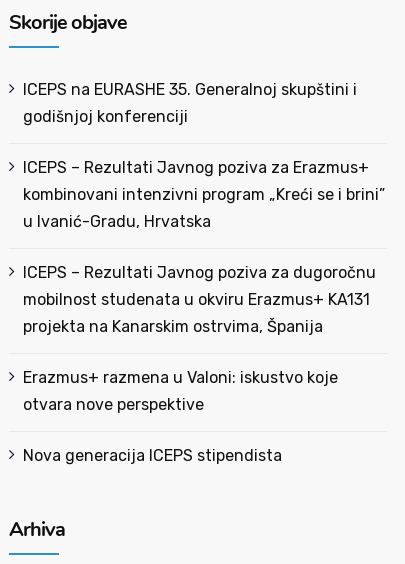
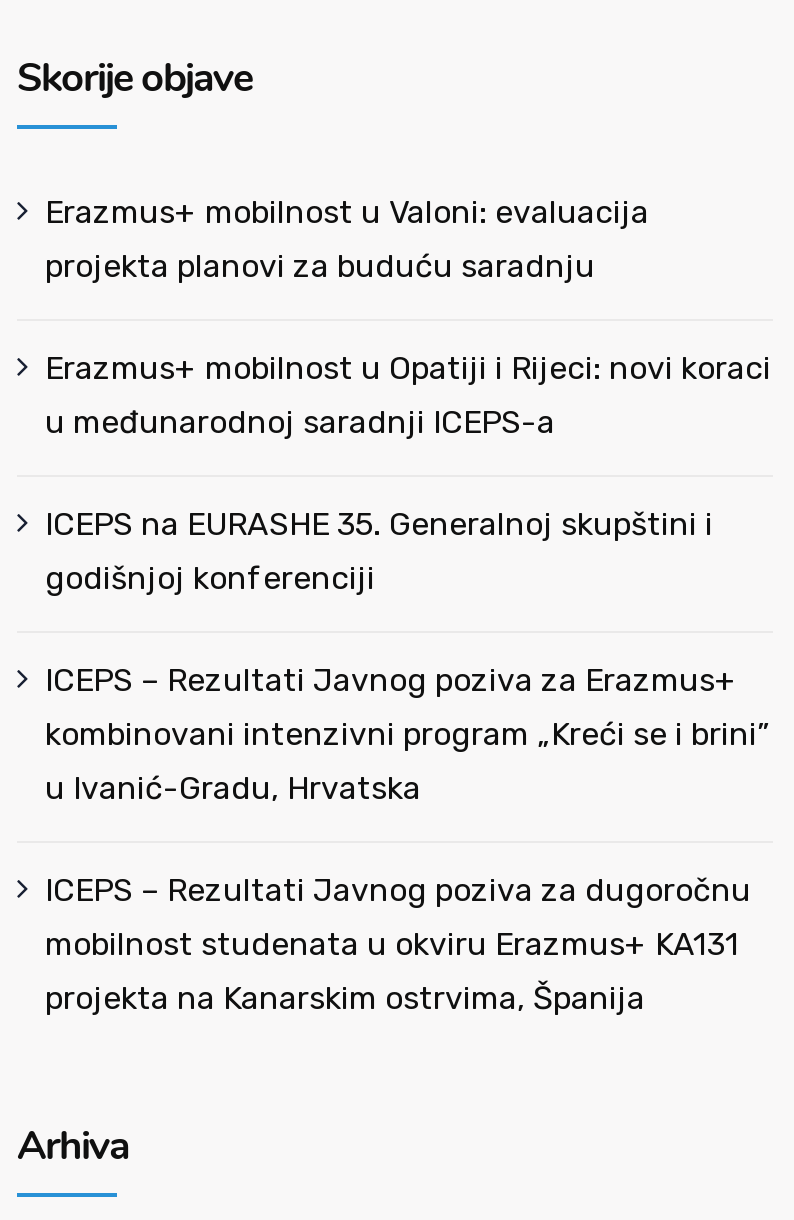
+ Erazmus+ mobilnost u Valoni: evaluacija
+ projekta planovi za buduću saradnju
+ Erazmus+ mobilnost u Opatiji i Rijeci: novi koraci
+ u međunarodnoj saradnji ICEPS-a

moved down: ICEPS na EURASHE 35. Generalnoj skupštini i | godišnjoj konferenciji | ICEPS – Rezultati Javnog poziva za Erazmus+ | kombinovani intenzivni program „Kreći se i brini” | u Ivanić-Gradu, Hrvatska | ICEPS – Rezultati Javnog poziva za dugoročnu | mobilnost studenata u okviru Erazmus+ KA131 | projekta na Kanarskim ostrvima, Španija

- Erazmus+ razmena u Valoni: iskustvo koje
- otvara nove perspektive
- Nova generacija ICEPS stipendista
